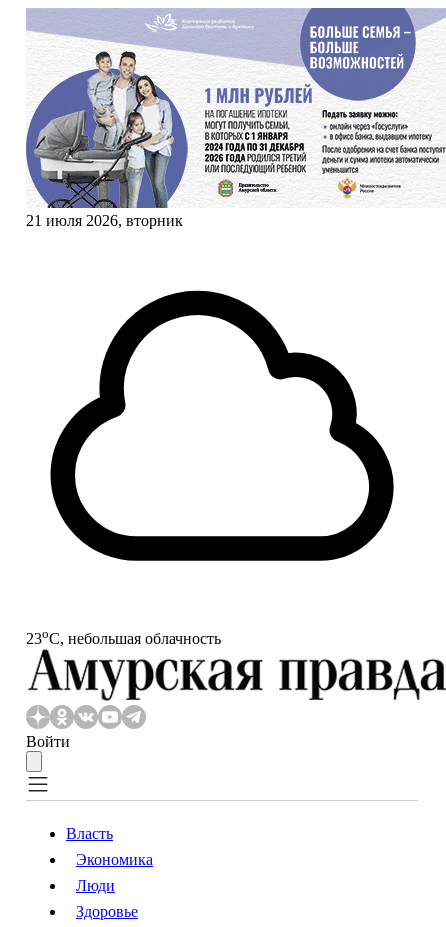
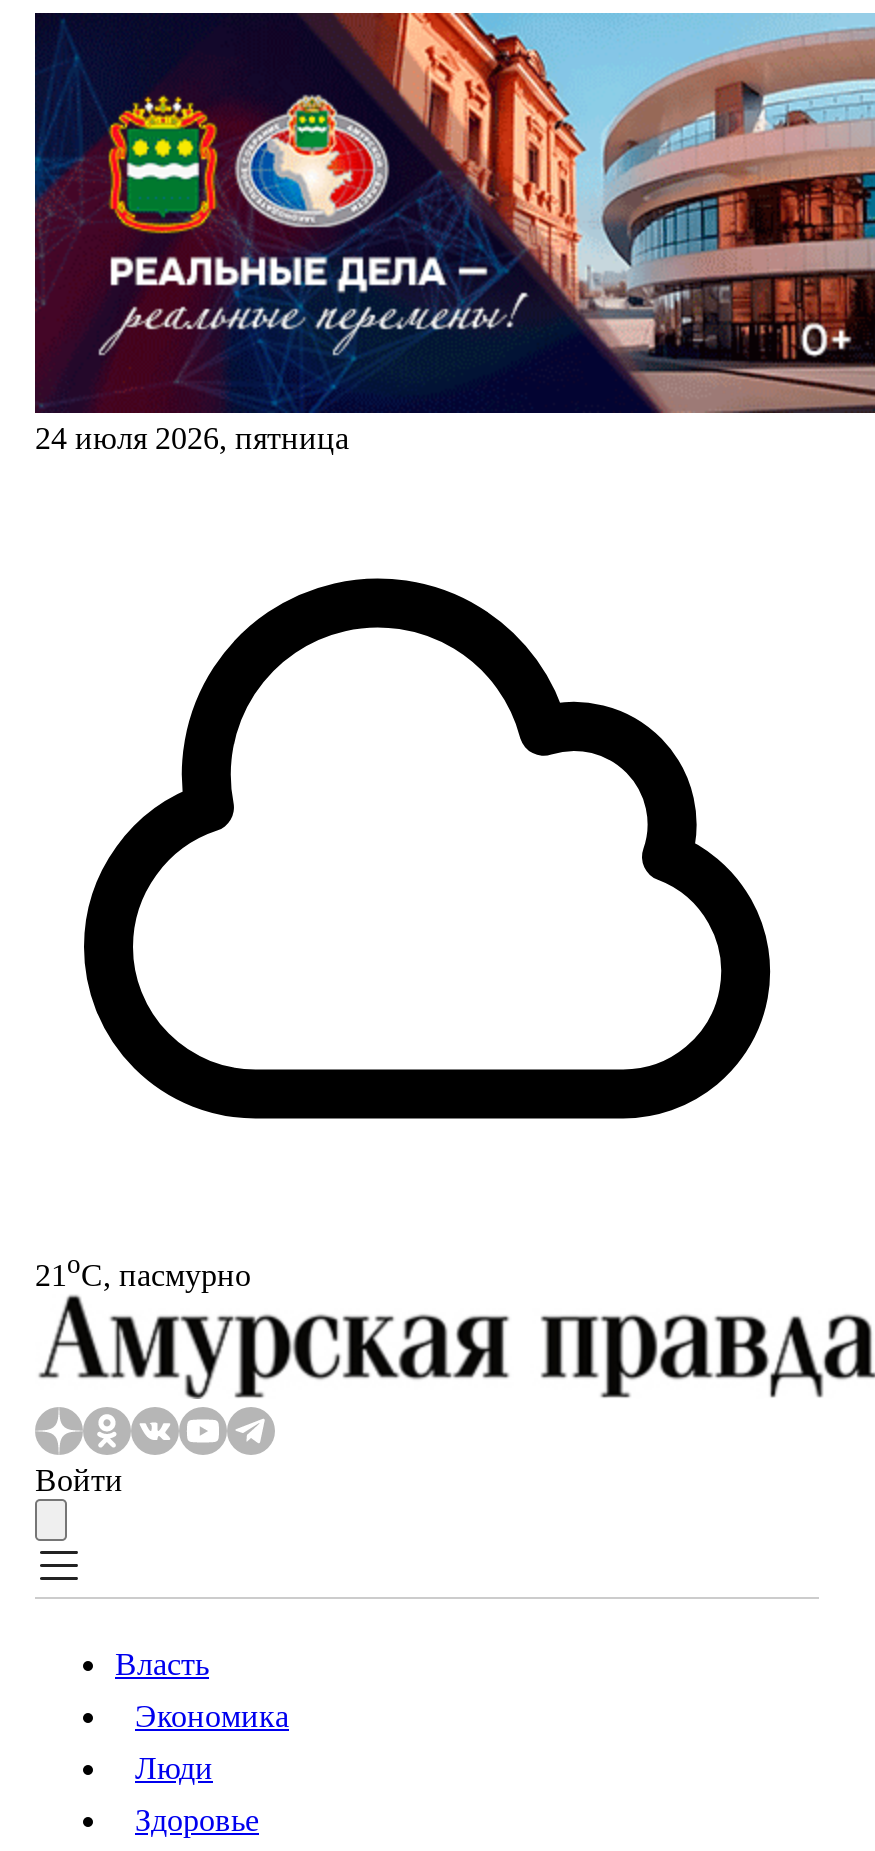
- [image]
- 21 июля 2026, вторник
+ [image]
+ 24 июля 2026, пятница

- 23oС, небольшая облачность
+ 21oС, пасмурно
